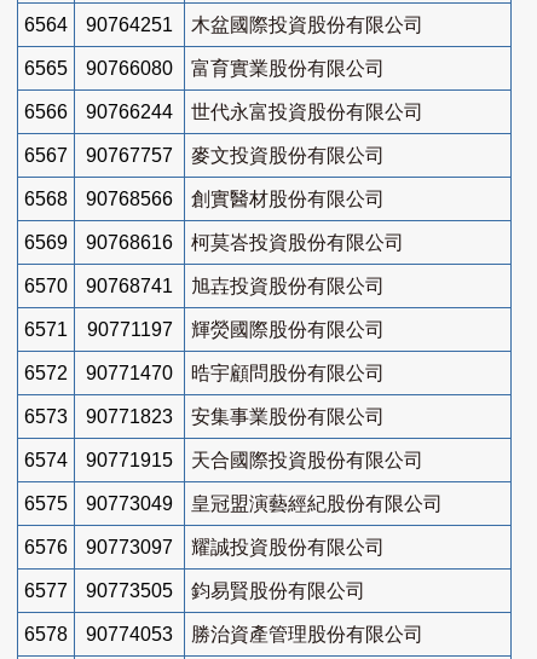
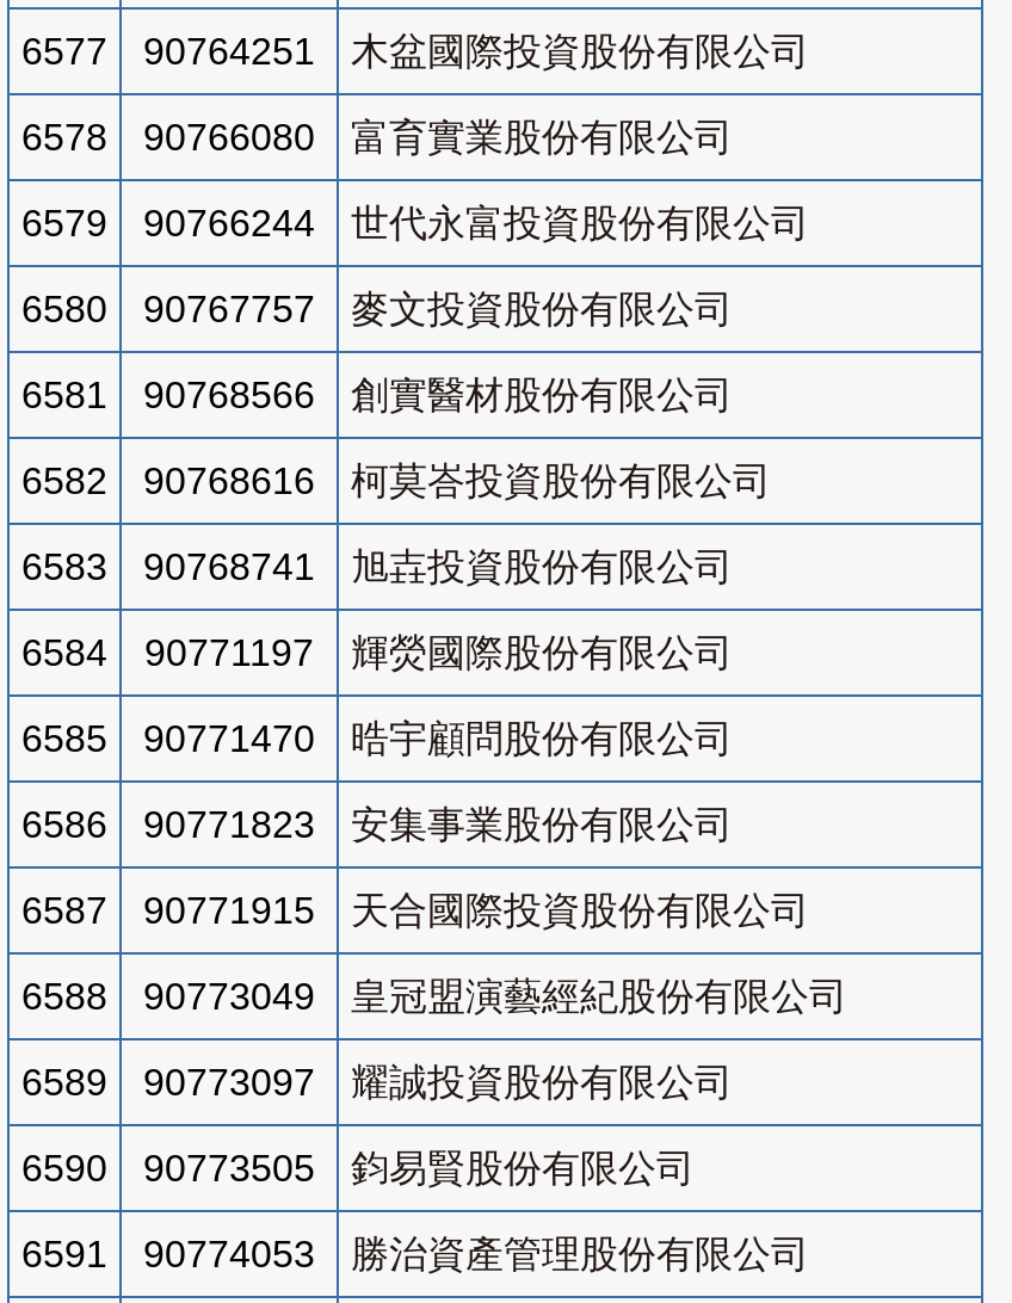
- 6564 90764251 木盆國際投資股份有限公司
+ 6577 90764251 木盆國際投資股份有限公司

- 6565 90766080 富育實業股份有限公司
+ 6578 90766080 富育實業股份有限公司

- 6566 90766244 世代永富投資股份有限公司
+ 6579 90766244 世代永富投資股份有限公司

- 6567 90767757 麥文投資股份有限公司
+ 6580 90767757 麥文投資股份有限公司

- 6568 90768566 創實醫材股份有限公司
+ 6581 90768566 創實醫材股份有限公司

- 6569 90768616 柯莫峇投資股份有限公司
+ 6582 90768616 柯莫峇投資股份有限公司

- 6570 90768741 旭壵投資股份有限公司
+ 6583 90768741 旭壵投資股份有限公司

- 6571 90771197 輝熒國際股份有限公司
+ 6584 90771197 輝熒國際股份有限公司

- 6572 90771470 晧宇顧問股份有限公司
+ 6585 90771470 晧宇顧問股份有限公司

- 6573 90771823 安集事業股份有限公司
+ 6586 90771823 安集事業股份有限公司

- 6574 90771915 天合國際投資股份有限公司
+ 6587 90771915 天合國際投資股份有限公司

- 6575 90773049 皇冠盟演藝經紀股份有限公司
+ 6588 90773049 皇冠盟演藝經紀股份有限公司

- 6576 90773097 耀誠投資股份有限公司
+ 6589 90773097 耀誠投資股份有限公司

- 6577 90773505 鈞易賢股份有限公司
+ 6590 90773505 鈞易賢股份有限公司

- 6578 90774053 勝治資產管理股份有限公司
+ 6591 90774053 勝治資產管理股份有限公司
